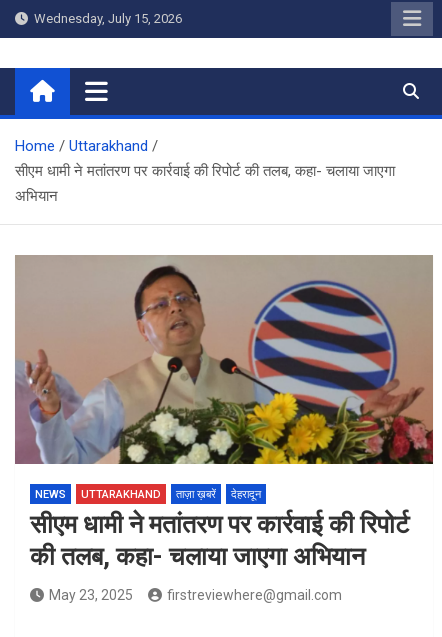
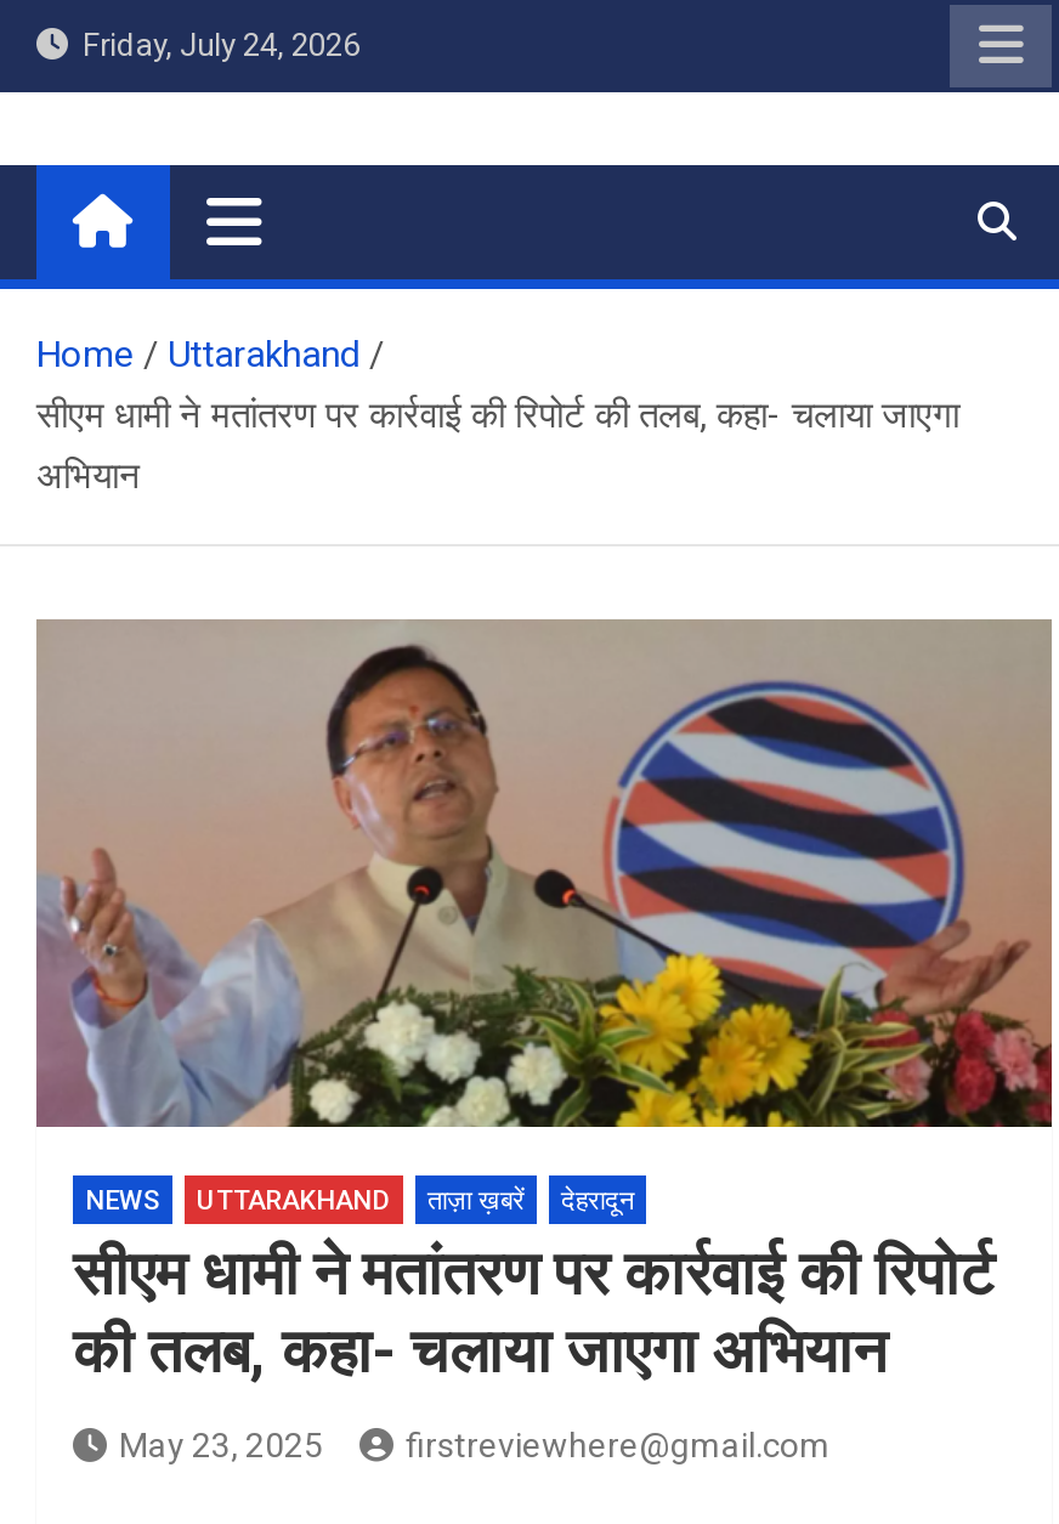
- Wednesday, July 15, 2026
+ Friday, July 24, 2026
